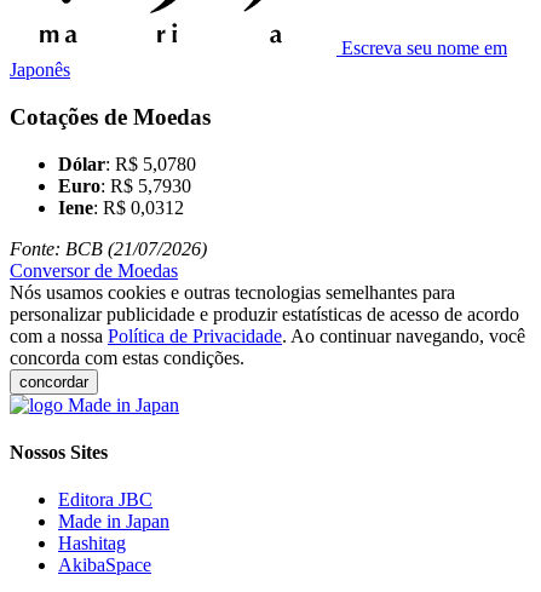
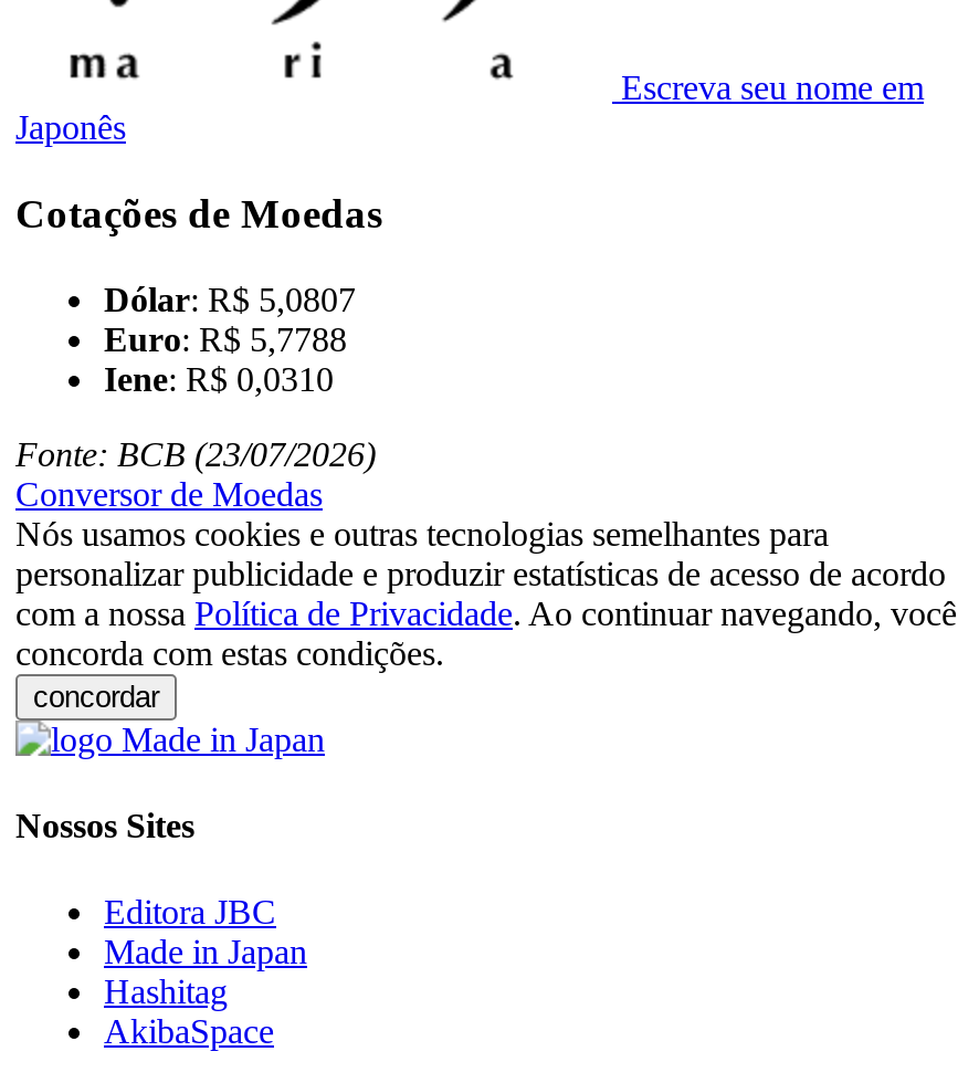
- Dólar: R$ 5,0780
+ Dólar: R$ 5,0807

- Euro: R$ 5,7930
+ Euro: R$ 5,7788

- Iene: R$ 0,0312
+ Iene: R$ 0,0310

- Fonte: BCB (21/07/2026)
+ Fonte: BCB (23/07/2026)
